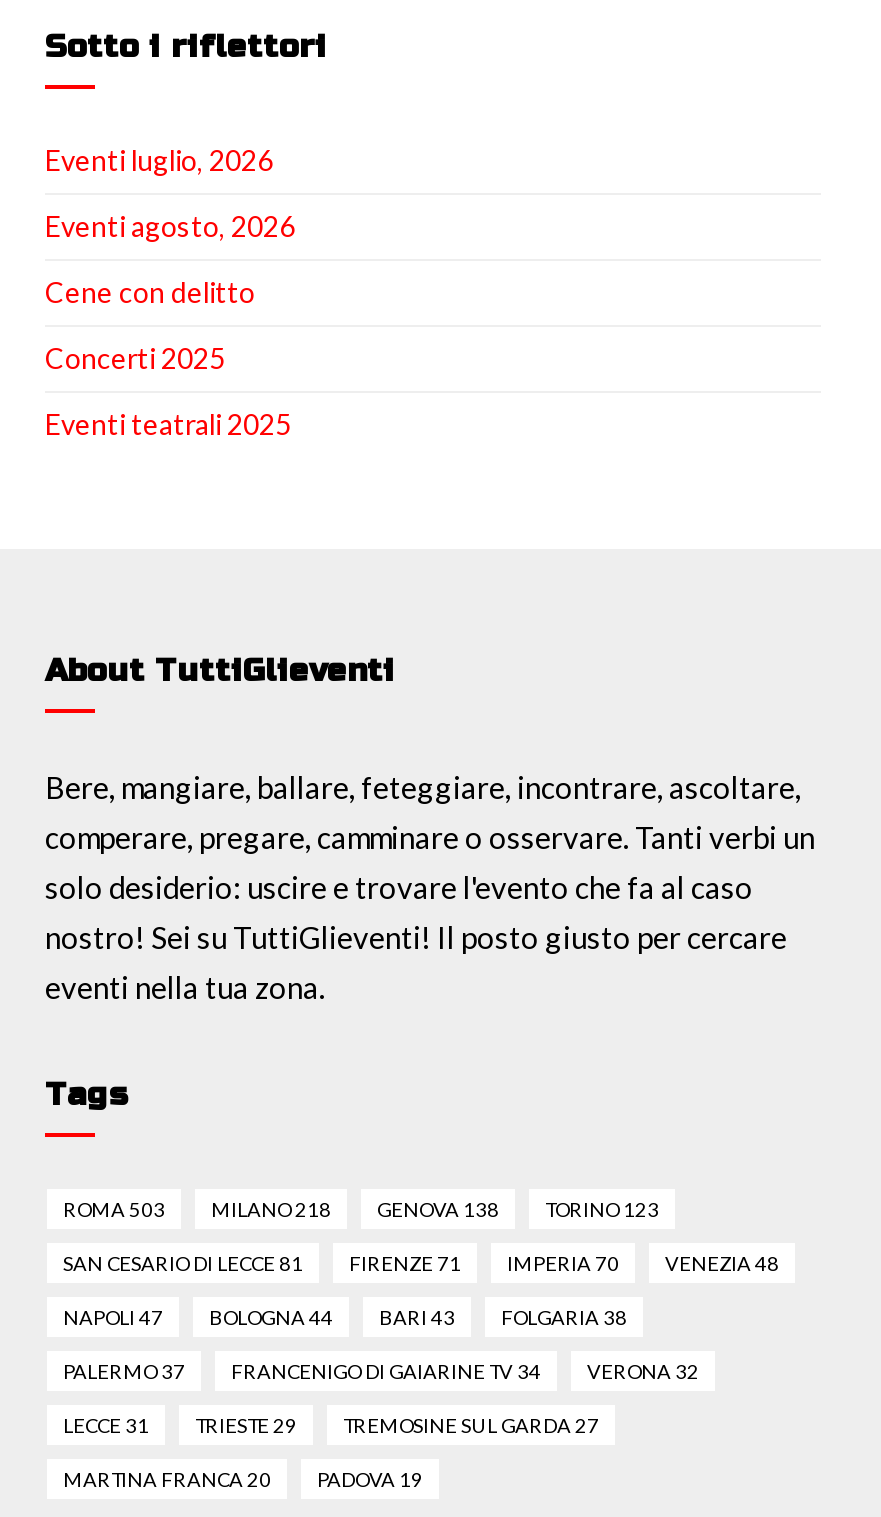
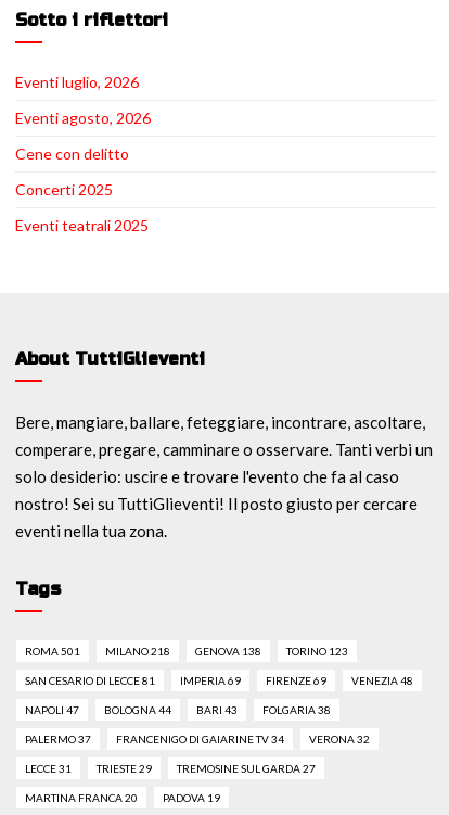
- ROMA 503 MILANO 218 GENOVA 138 TORINO 123
+ ROMA 501 MILANO 218 GENOVA 138 TORINO 123

- FIRENZE 71
- IMPERIA 70
+ IMPERIA 69
+ FIRENZE 69
